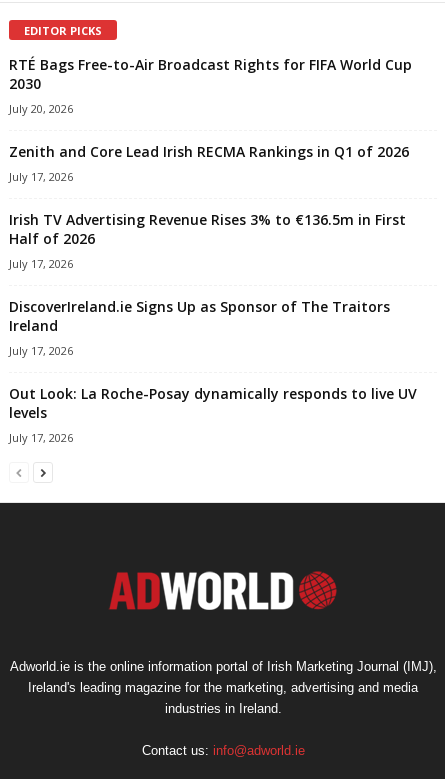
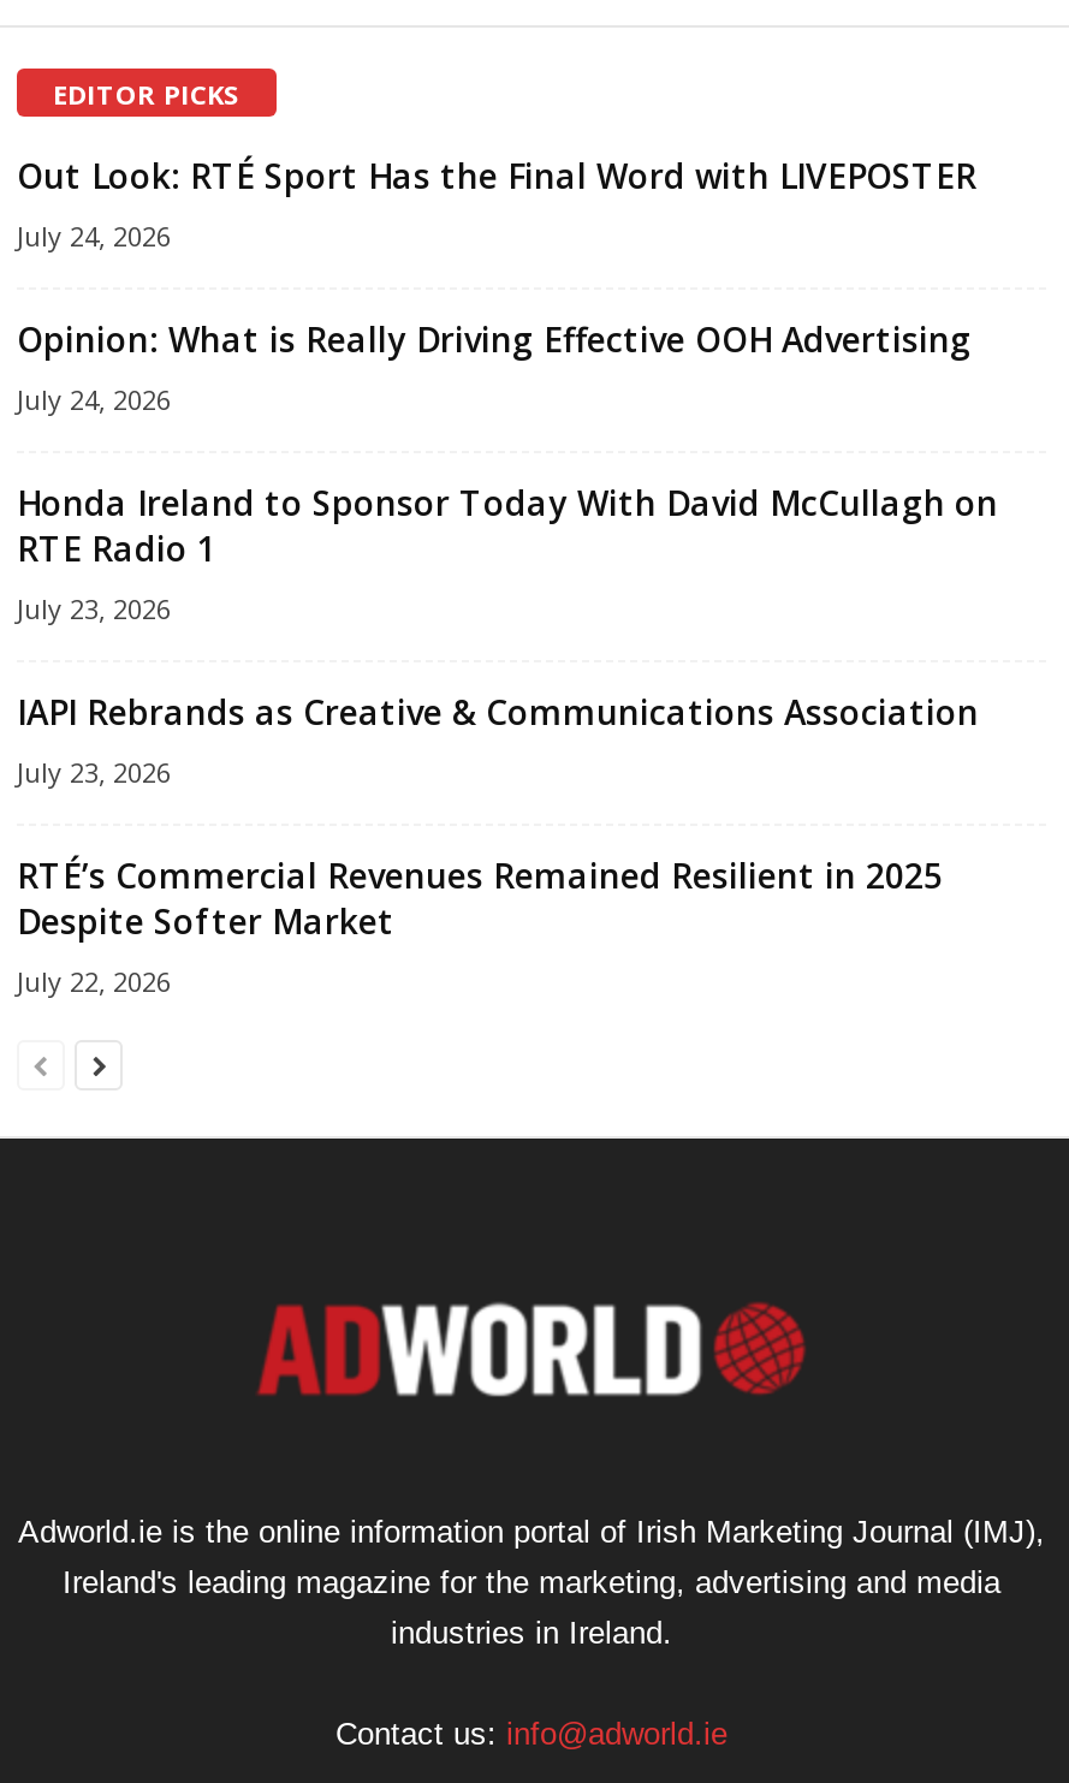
- RTÉ Bags Free-to-Air Broadcast Rights for FIFA World Cup
- 2030
- July 20, 2026
+ Out Look: RTÉ Sport Has the Final Word with LIVEPOSTER
+ July 24, 2026

- Zenith and Core Lead Irish RECMA Rankings in Q1 of 2026
- July 17, 2026
+ Opinion: What is Really Driving Effective OOH Advertising
+ July 24, 2026

- Irish TV Advertising Revenue Rises 3% to €136.5m in First
- Half of 2026
- July 17, 2026
+ Honda Ireland to Sponsor Today With David McCullagh on
+ RTE Radio 1
+ July 23, 2026

- DiscoverIreland.ie Signs Up as Sponsor of The Traitors
- Ireland
- July 17, 2026
+ IAPI Rebrands as Creative & Communications Association
+ July 23, 2026

- Out Look: La Roche-Posay dynamically responds to live UV
- levels
- July 17, 2026
+ RTÉ’s Commercial Revenues Remained Resilient in 2025
+ Despite Softer Market
+ July 22, 2026
